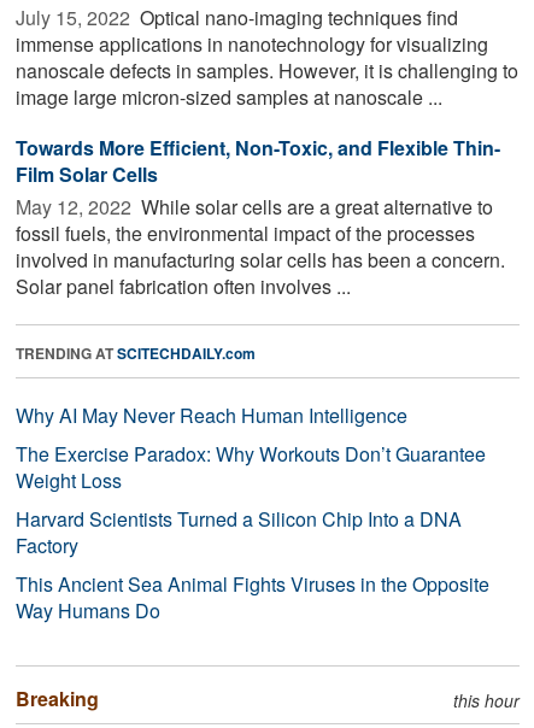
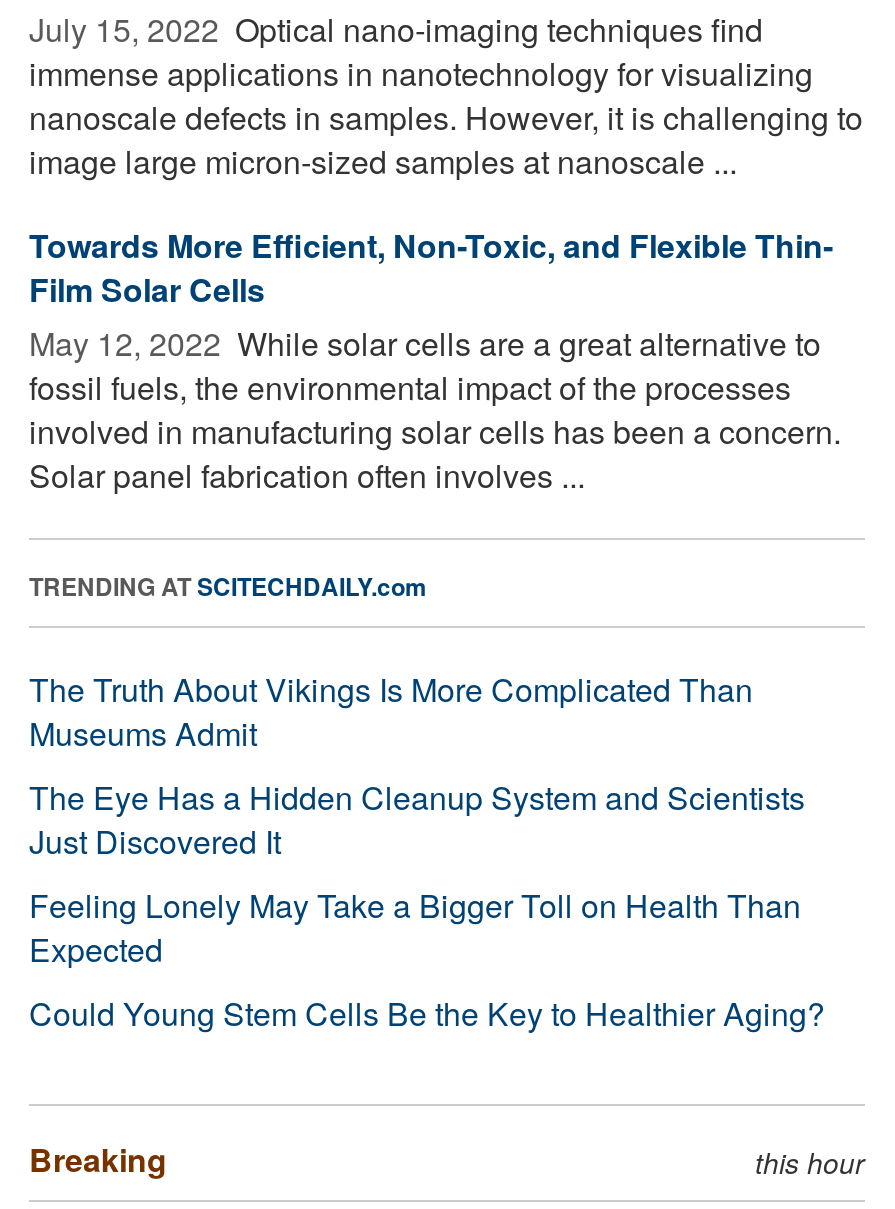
- Why AI May Never Reach Human Intelligence
- The Exercise Paradox: Why Workouts Don’t Guarantee
- Weight Loss
- Harvard Scientists Turned a Silicon Chip Into a DNA
- Factory
- This Ancient Sea Animal Fights Viruses in the Opposite
- Way Humans Do
+ The Truth About Vikings Is More Complicated Than
+ Museums Admit
+ The Eye Has a Hidden Cleanup System and Scientists
+ Just Discovered It
+ Feeling Lonely May Take a Bigger Toll on Health Than
+ Expected
+ Could Young Stem Cells Be the Key to Healthier Aging?
